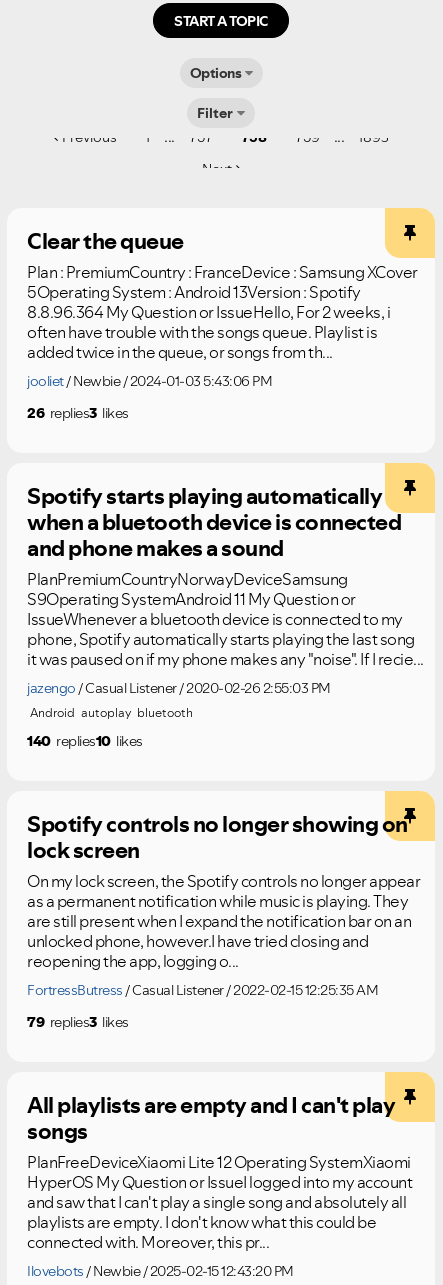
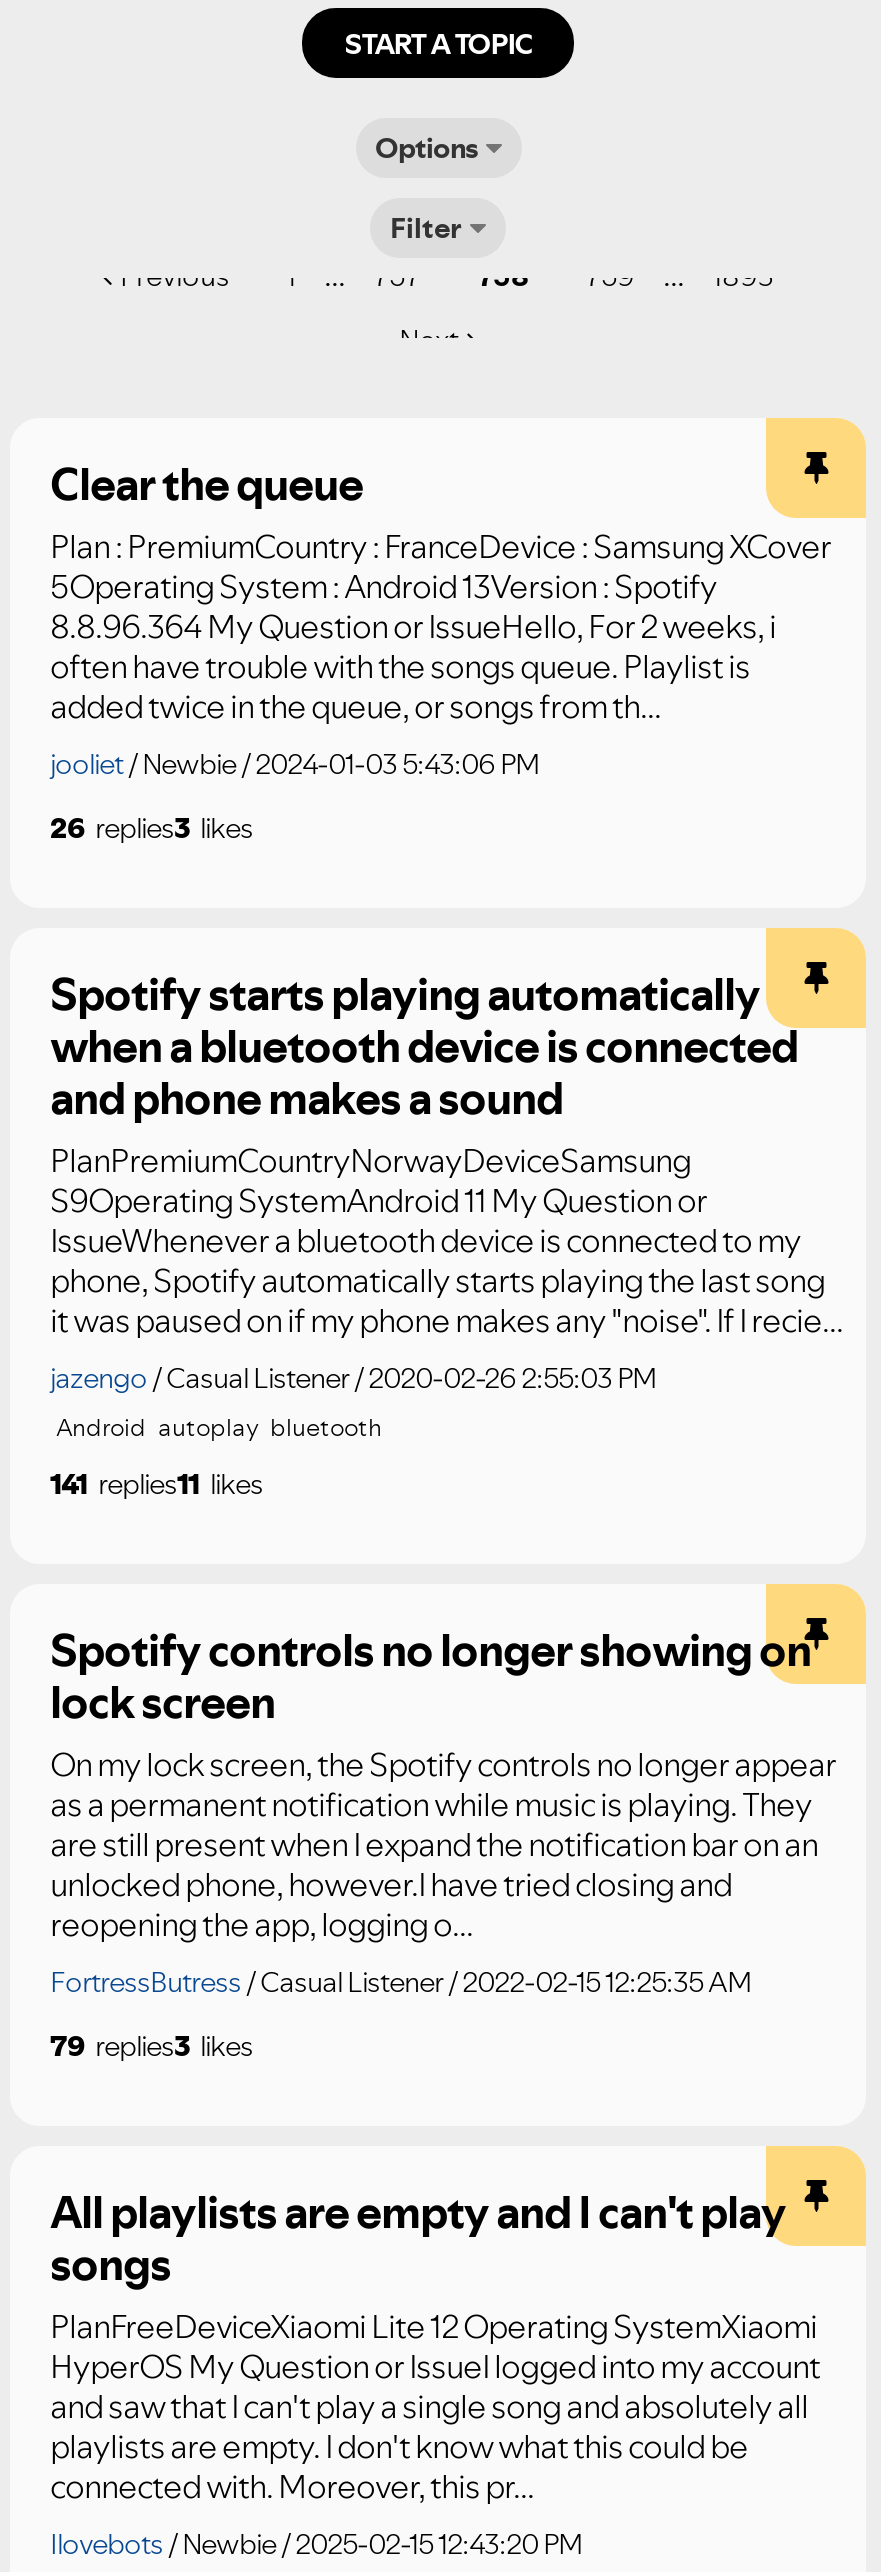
- 140 replies10 likes
+ 141 replies11 likes
